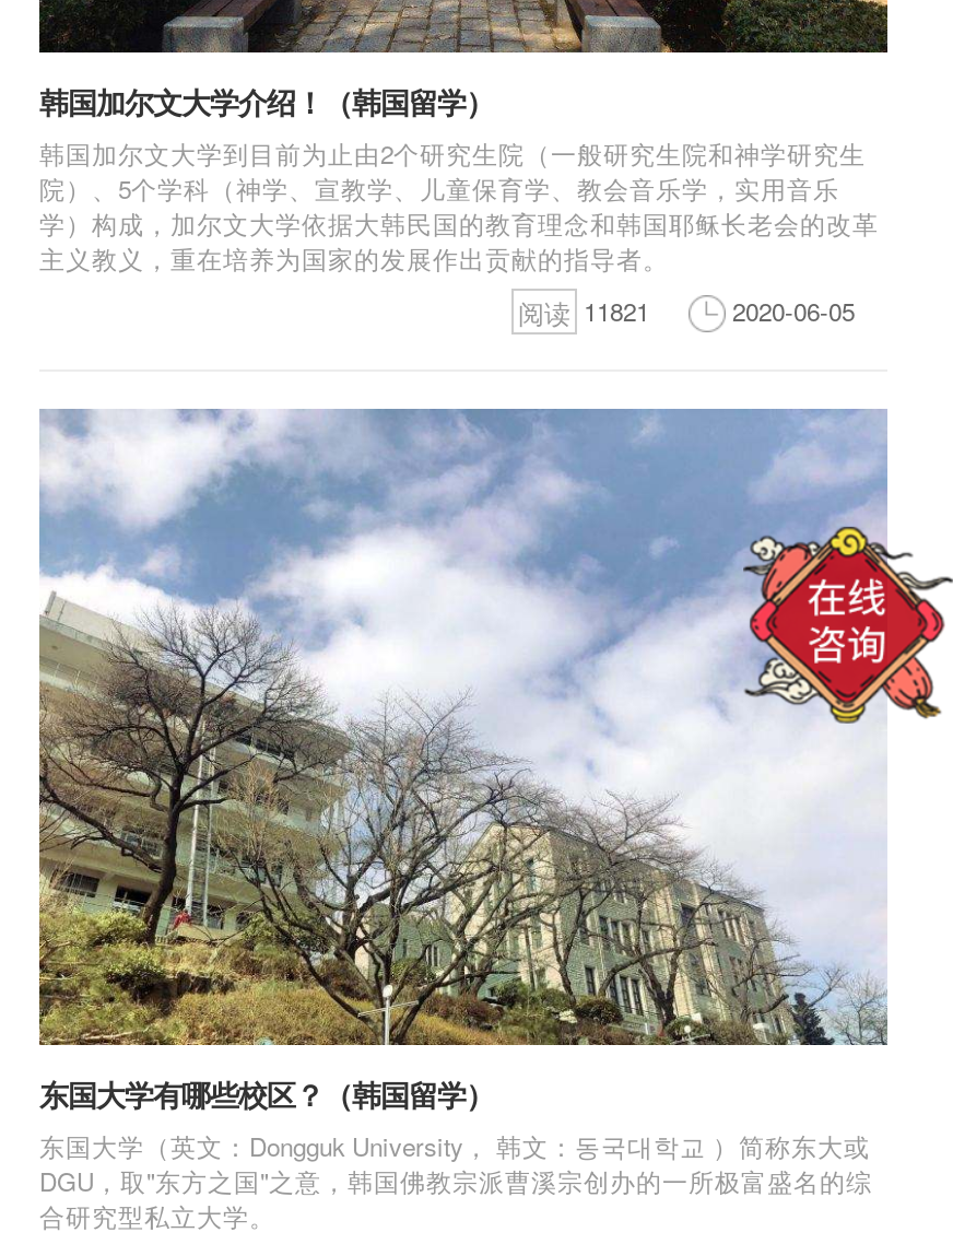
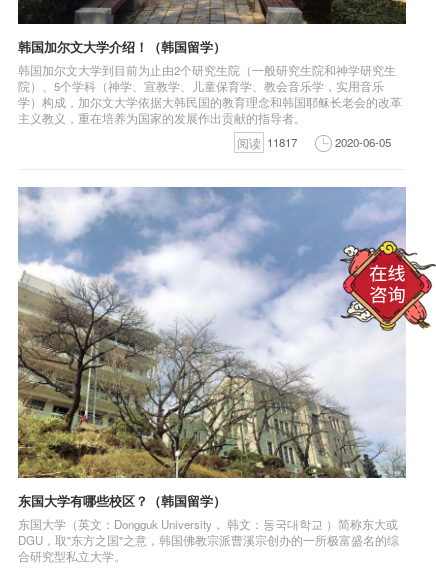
- 阅读 11821
+ 阅读 11817
